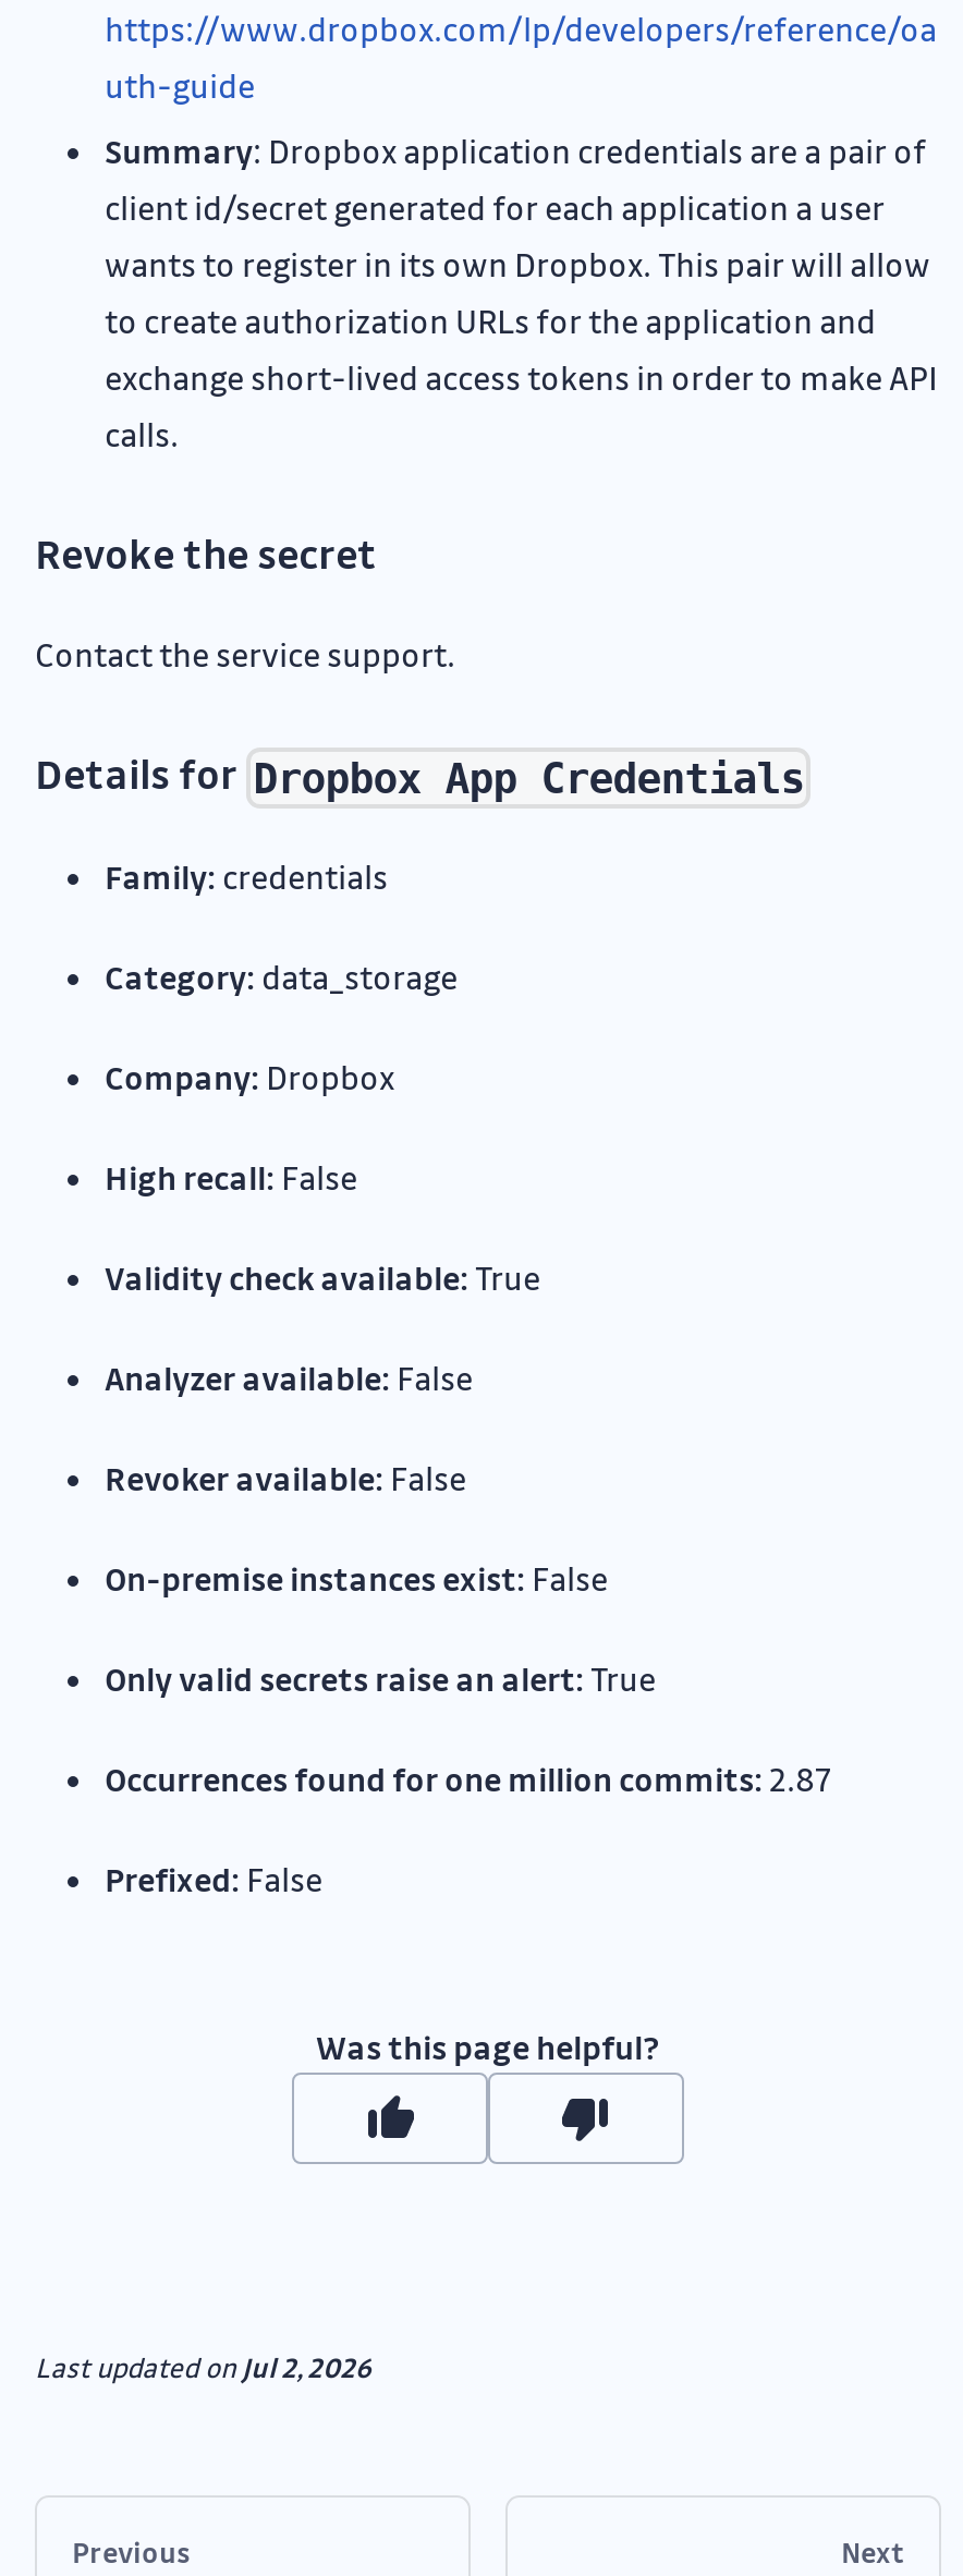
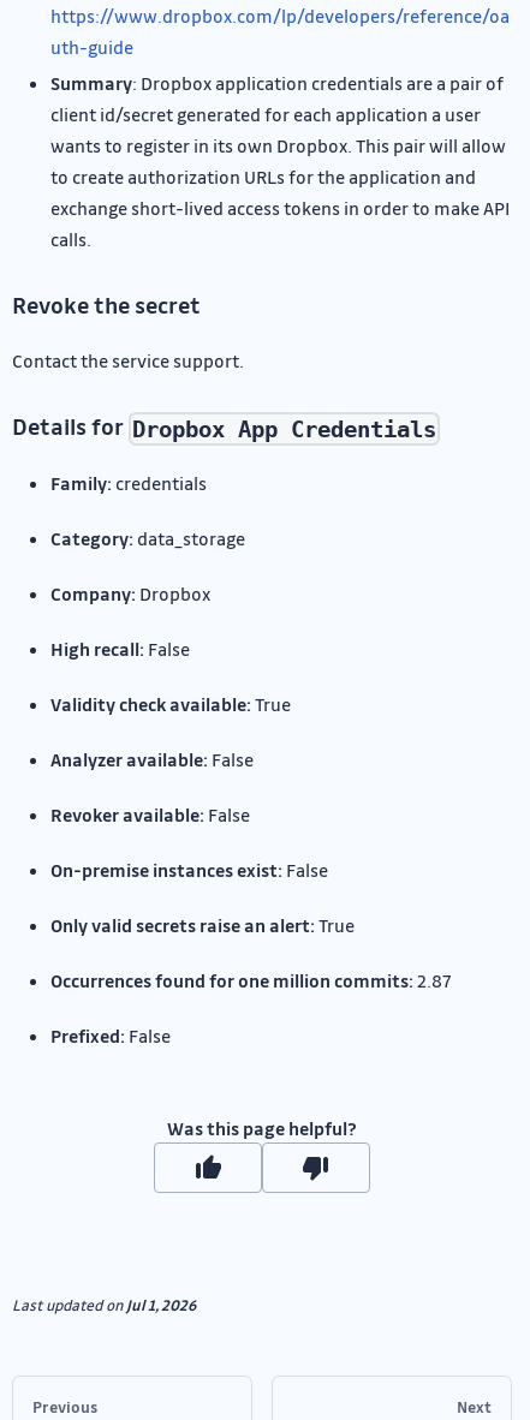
- Last updated on Jul 2, 2026
+ Last updated on Jul 1, 2026
